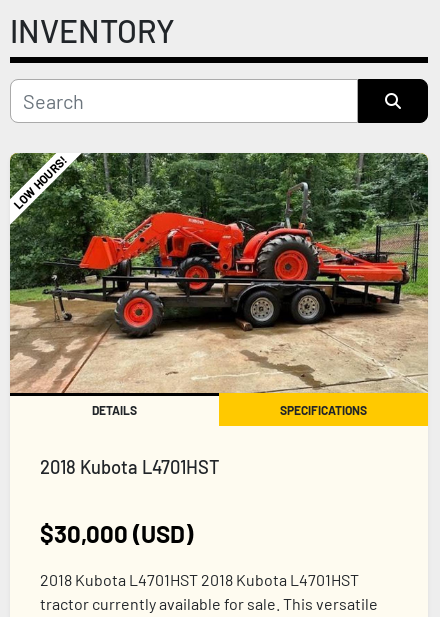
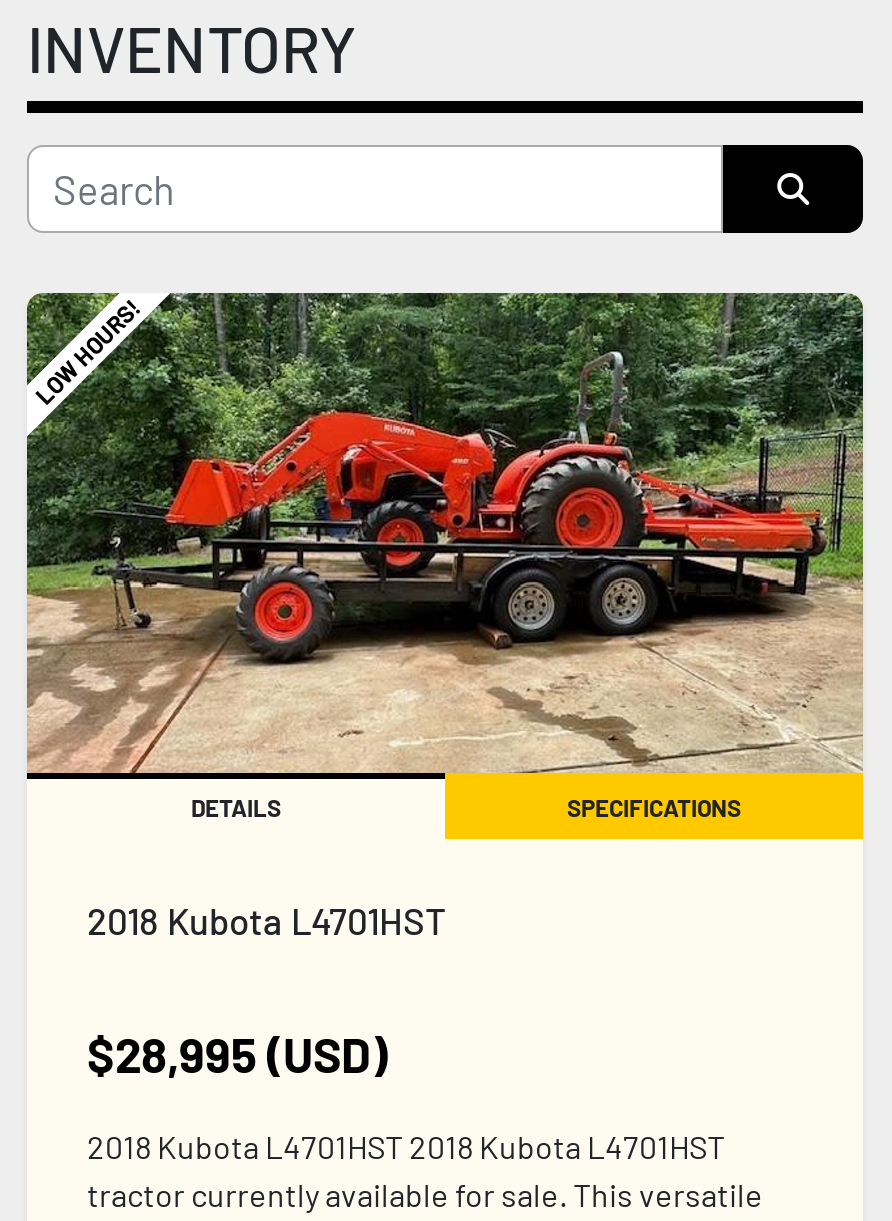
- $30,000 (USD)
+ $28,995 (USD)
